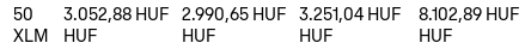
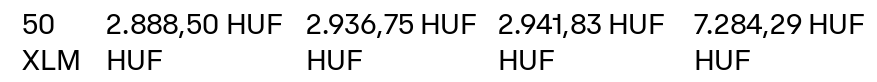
- 3.052,88 HUF
+ 2.888,50 HUF

- 2.990,65 HUF
+ 2.936,75 HUF

- 3.251,04 HUF
+ 2.941,83 HUF

- 8.102,89 HUF
+ 7.284,29 HUF
